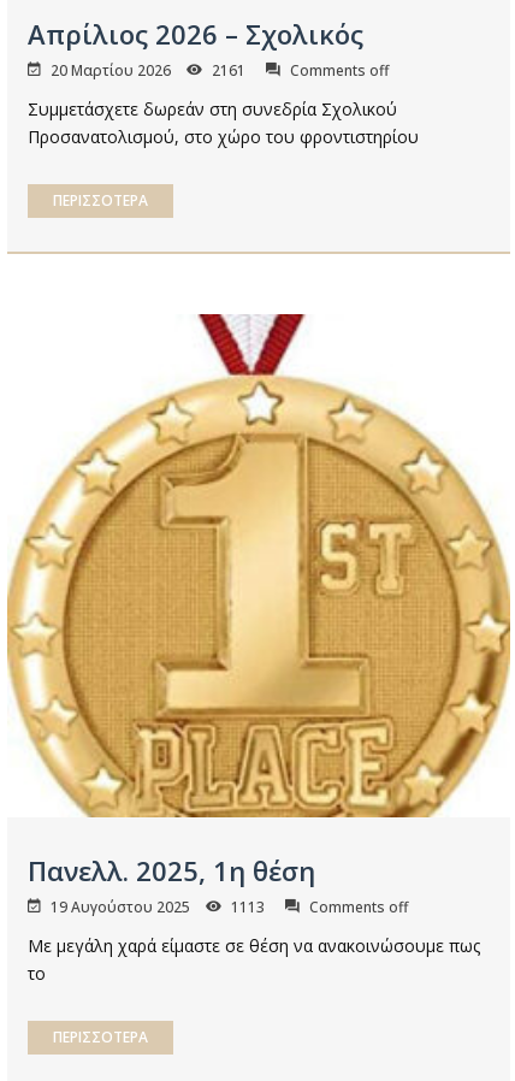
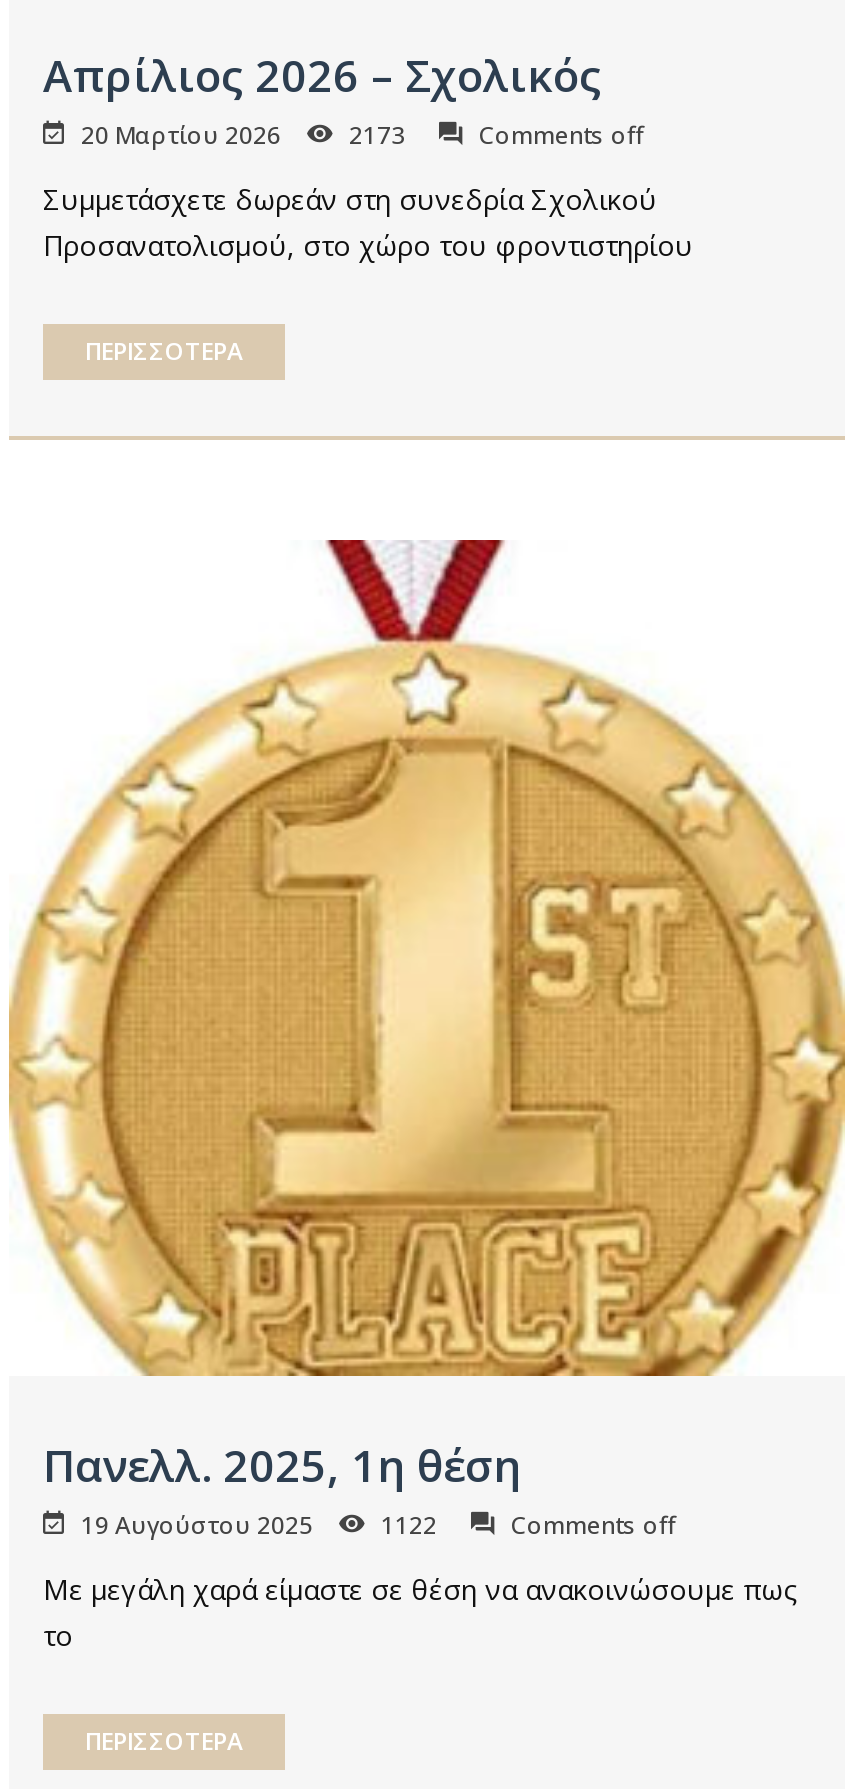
- 2161
+ 2173

- 19 Αυγούστου 2025 1113
+ 19 Αυγούστου 2025 1122
